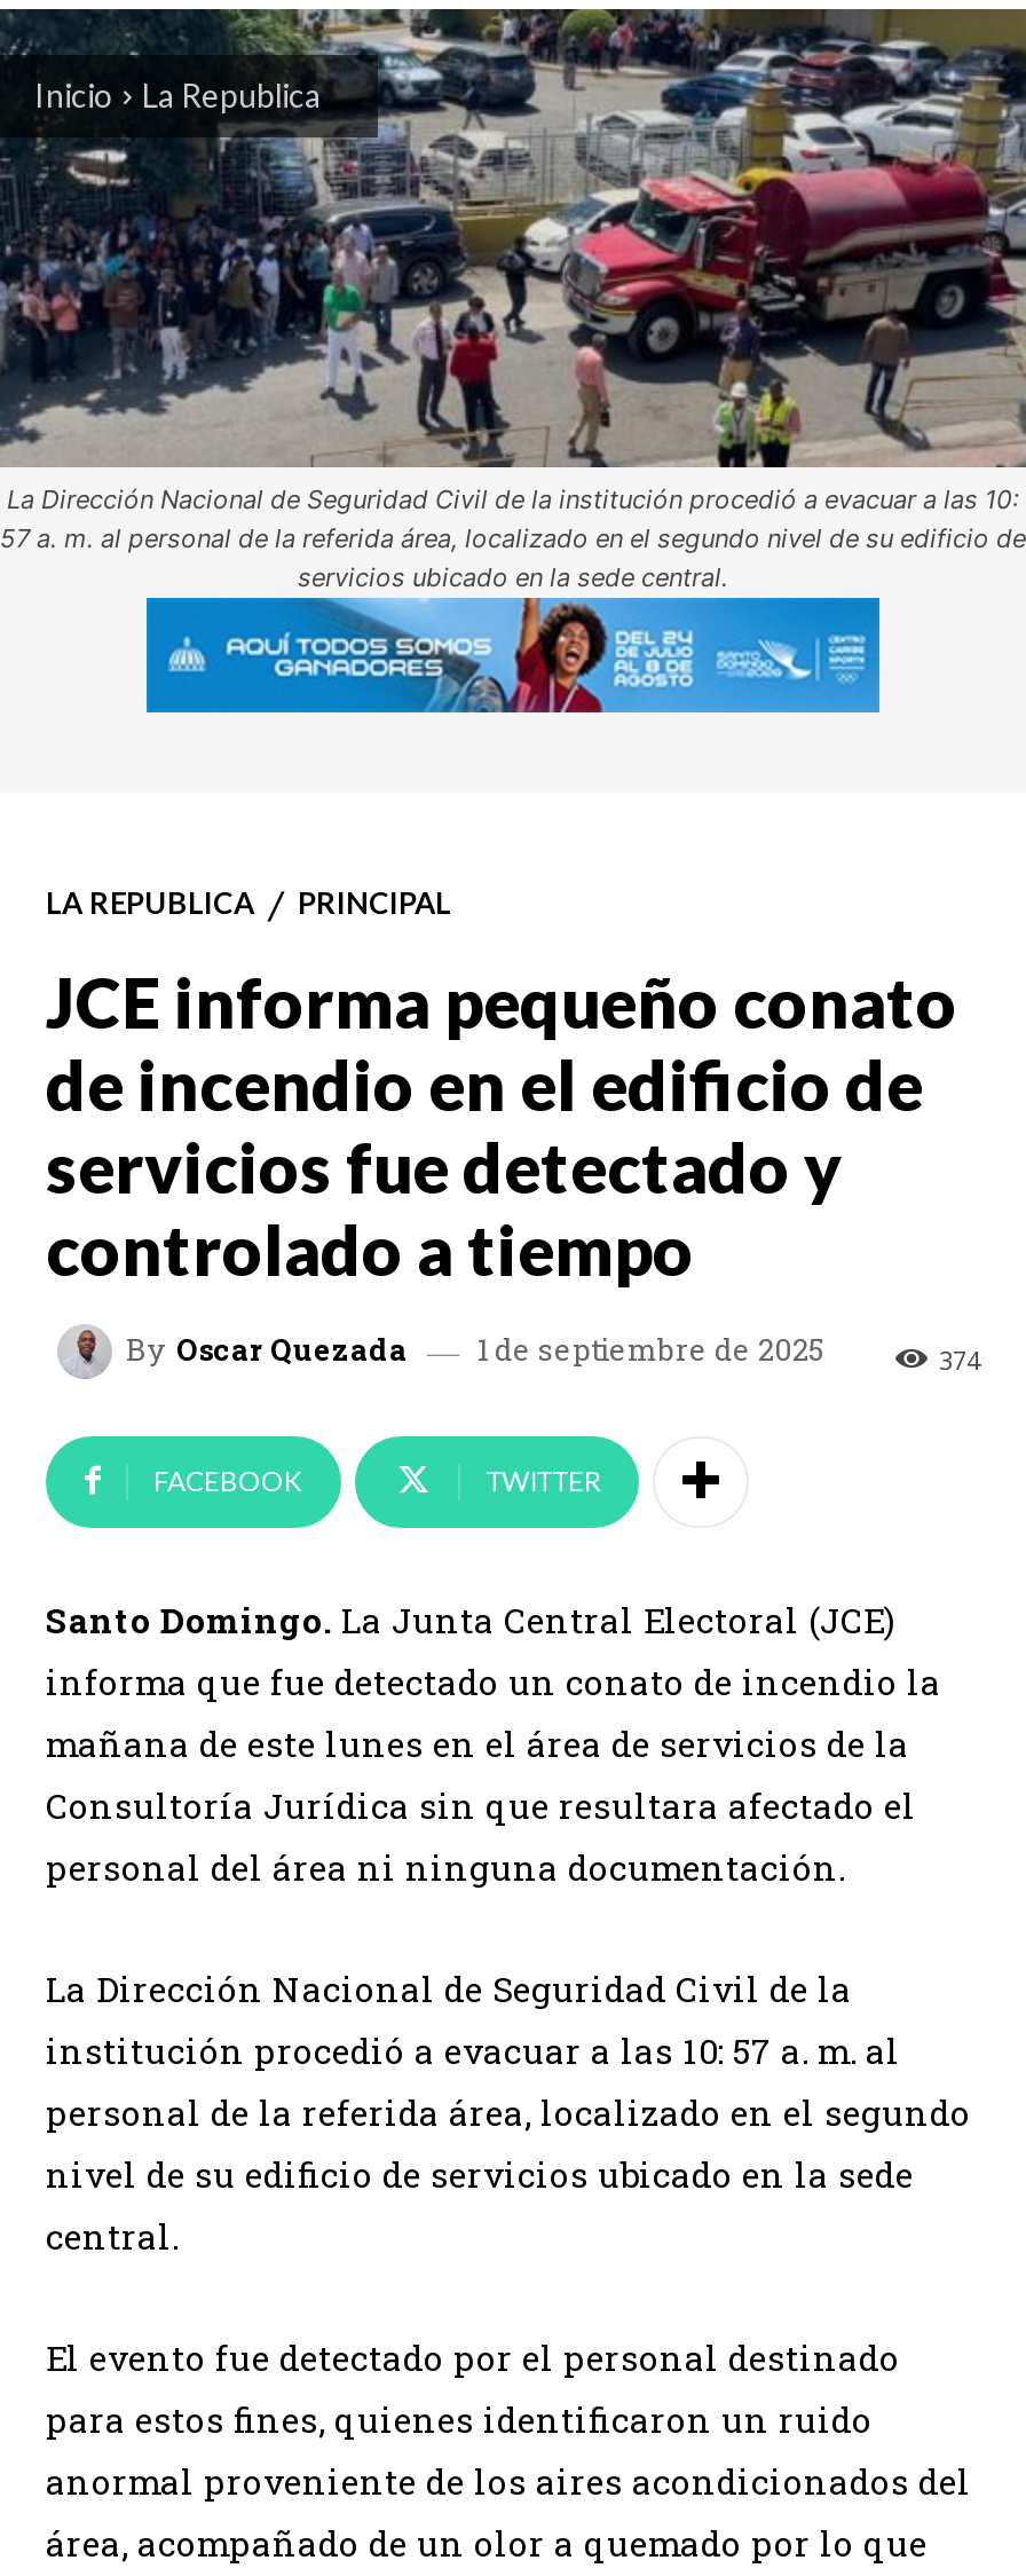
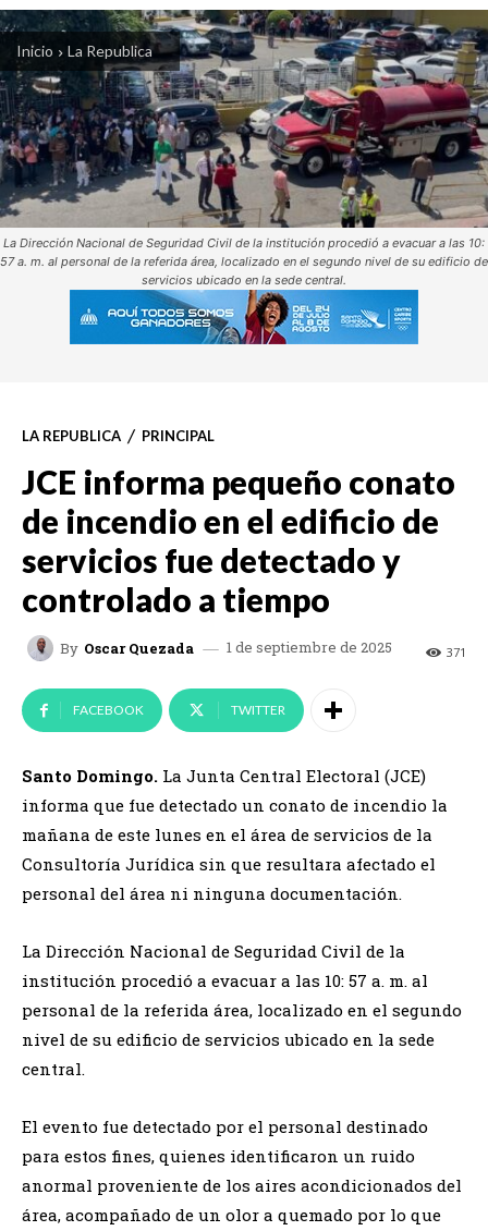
- 374
+ 371
